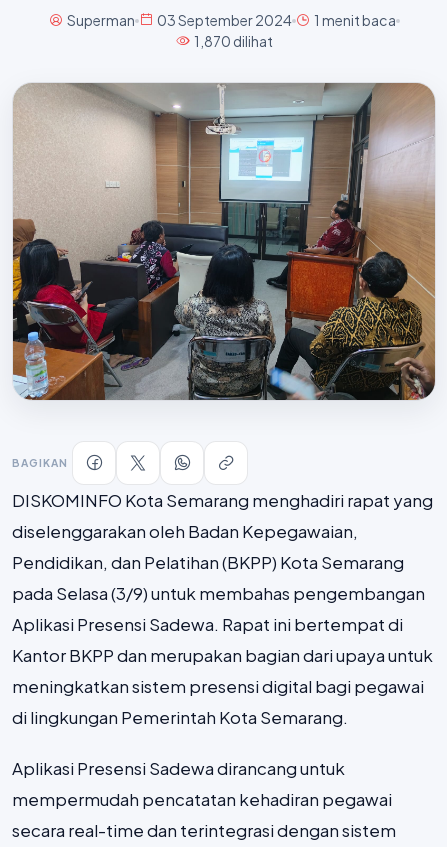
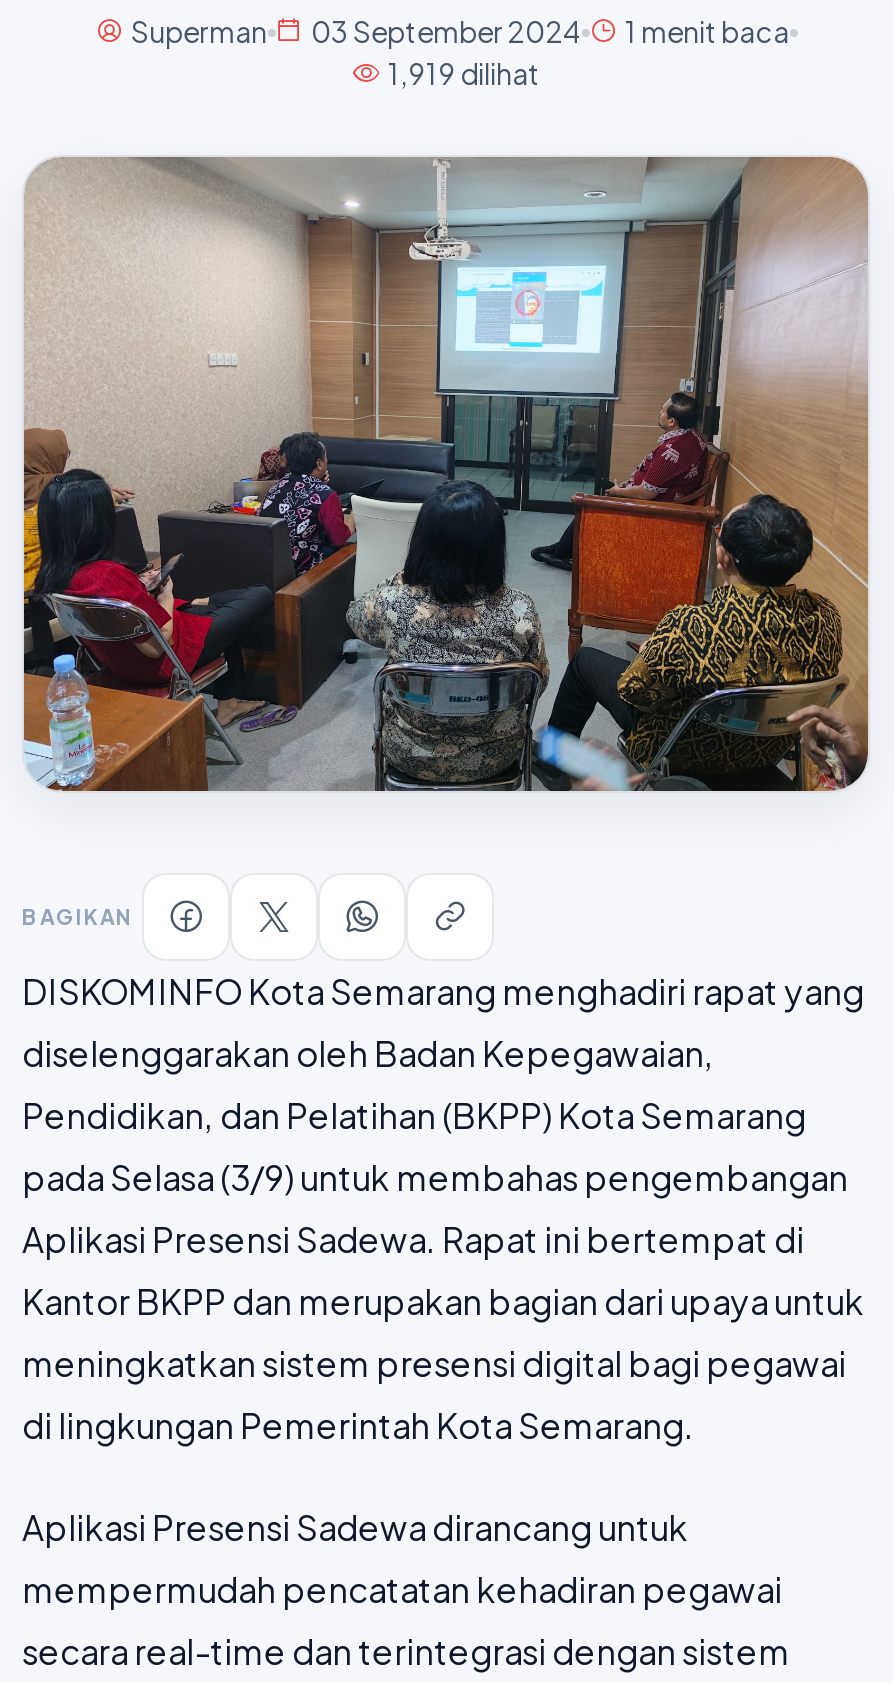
- 1,870 dilihat
+ 1,919 dilihat
